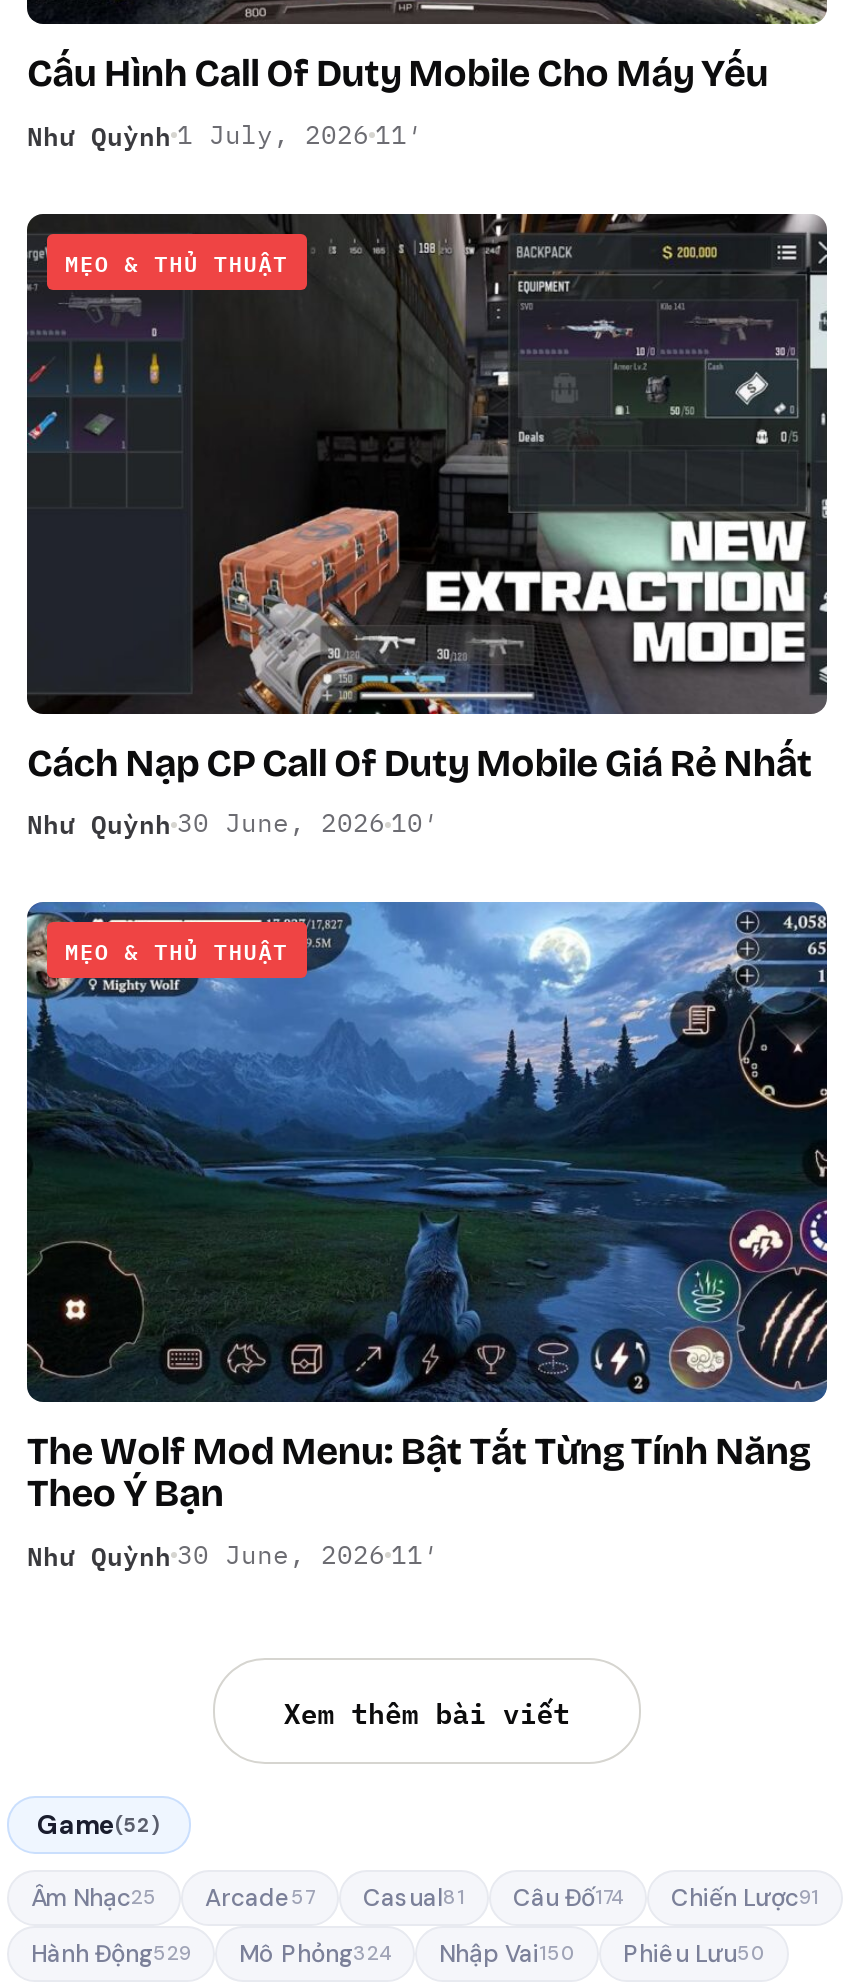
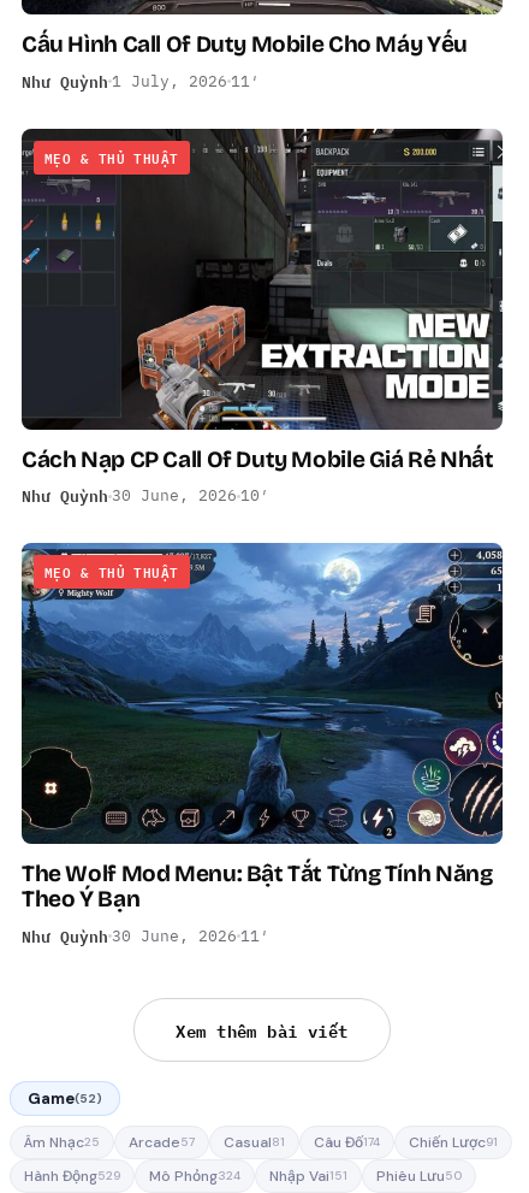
- Hành Động529 Mô Phỏng324 Nhập Vai150 Phiêu Lưu50
+ Hành Động529 Mô Phỏng324 Nhập Vai151 Phiêu Lưu50
